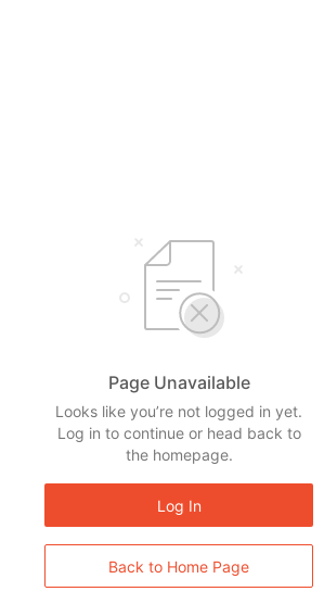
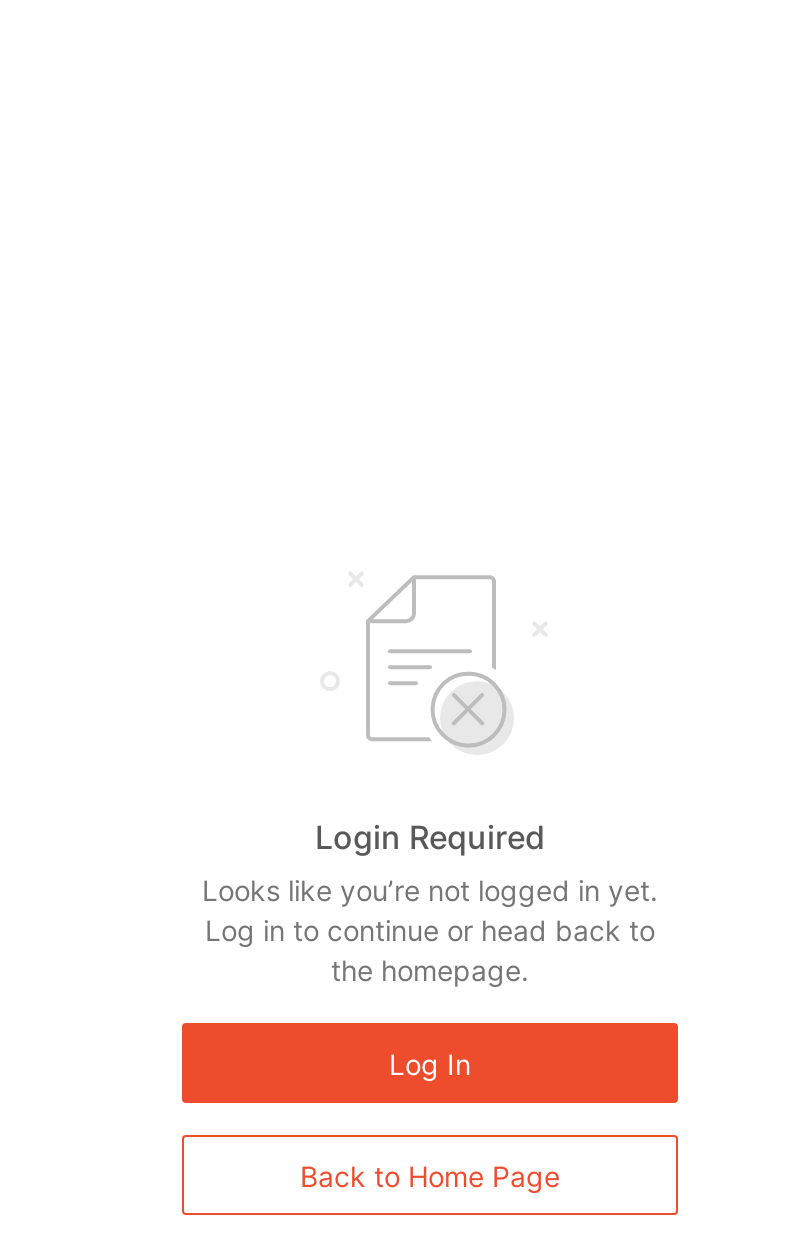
- Page Unavailable
+ Login Required
